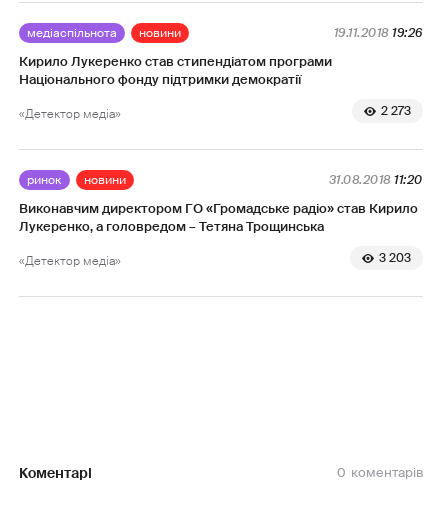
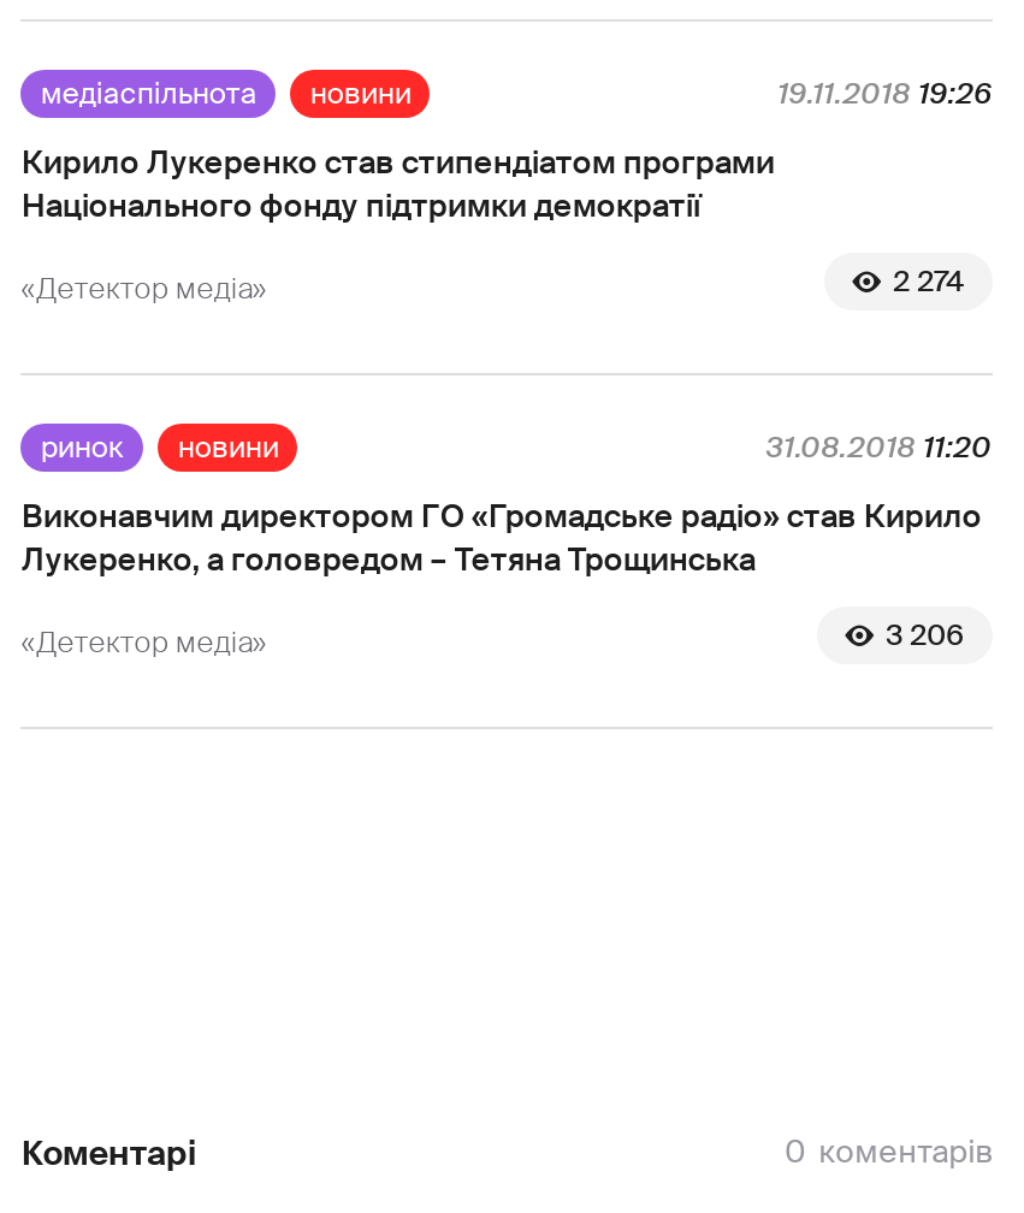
- 2 273
+ 2 274

- 3 203
+ 3 206
